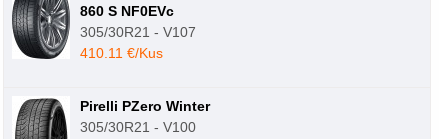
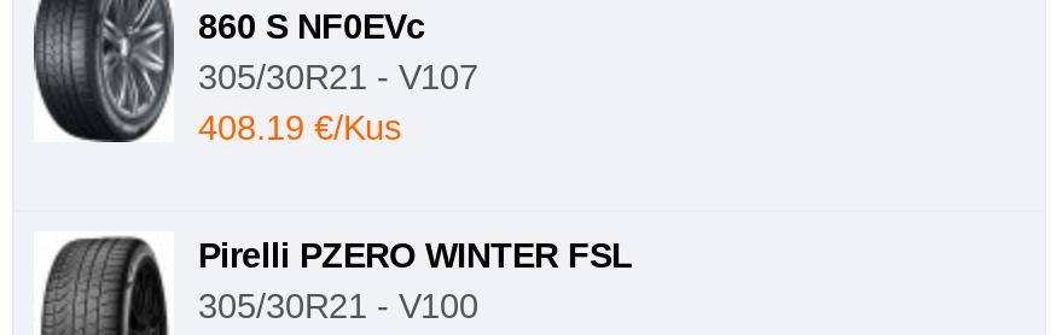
- 410.11 €/Kus
+ 408.19 €/Kus

- Pirelli PZero Winter
+ Pirelli PZERO WINTER FSL
